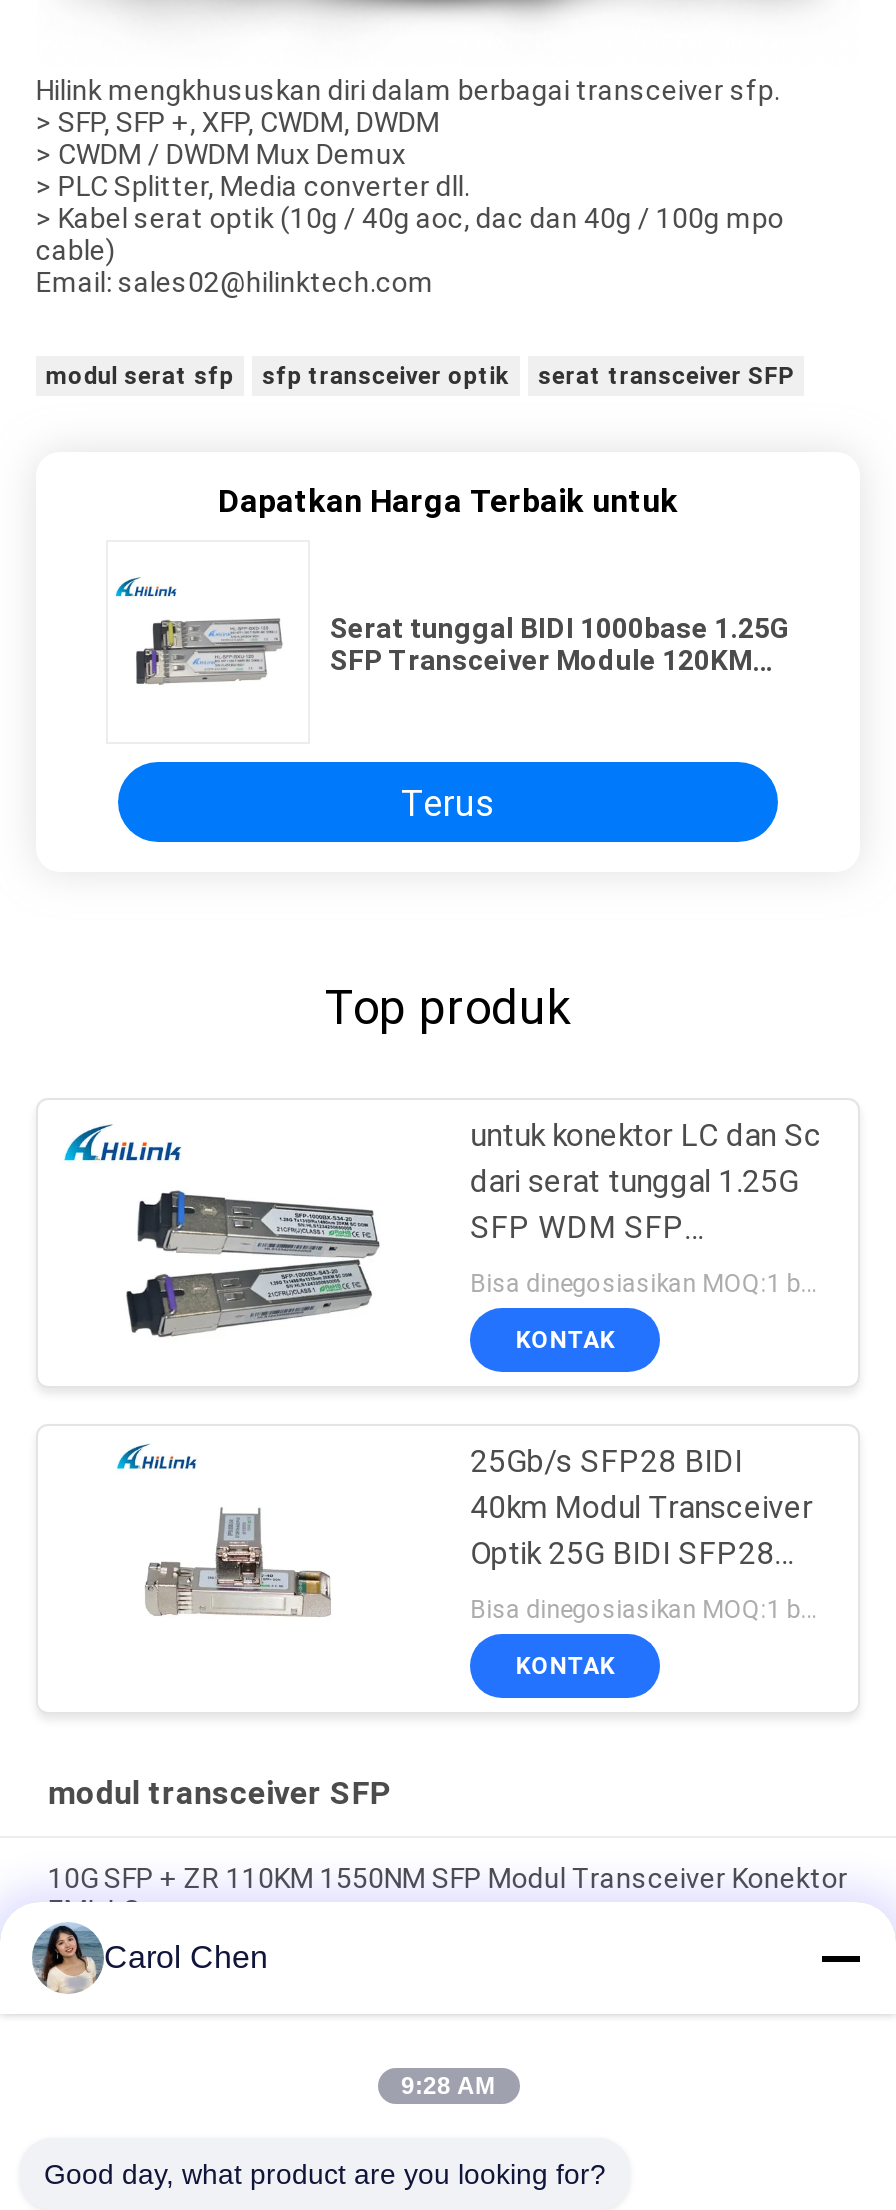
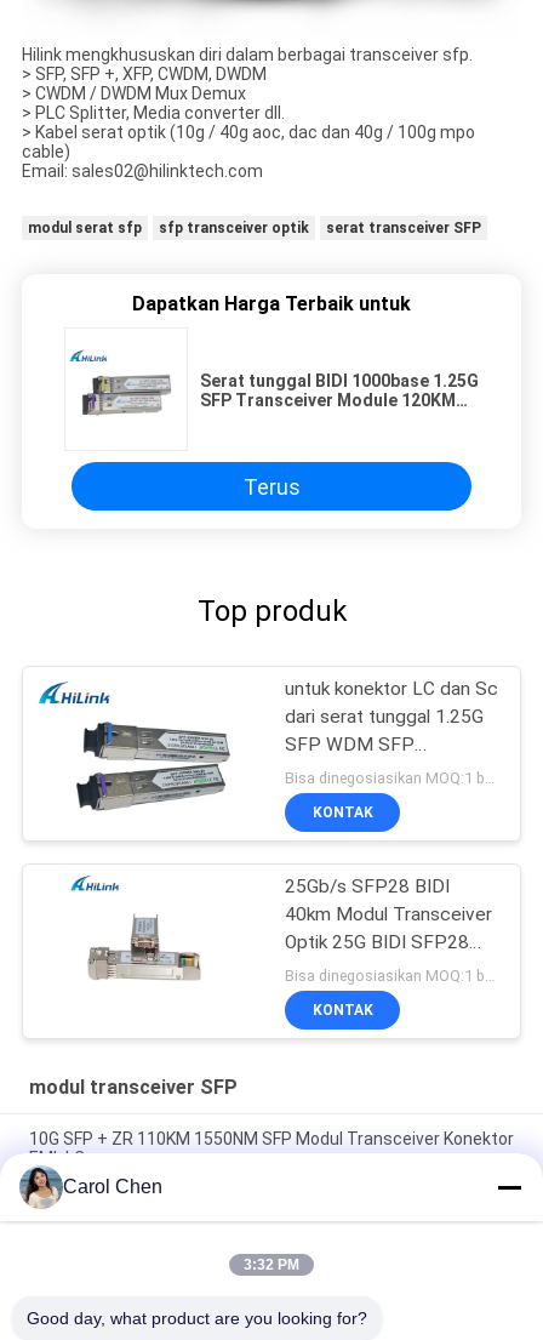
- 9:28 AM
+ 3:32 PM
